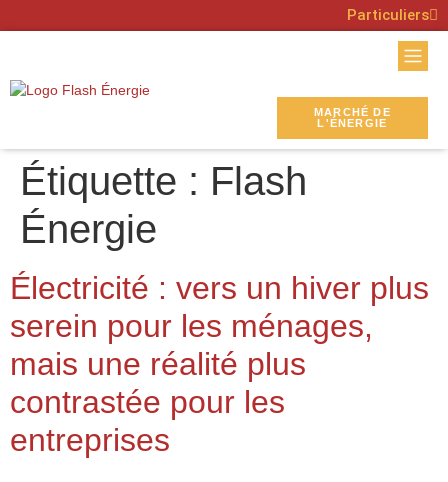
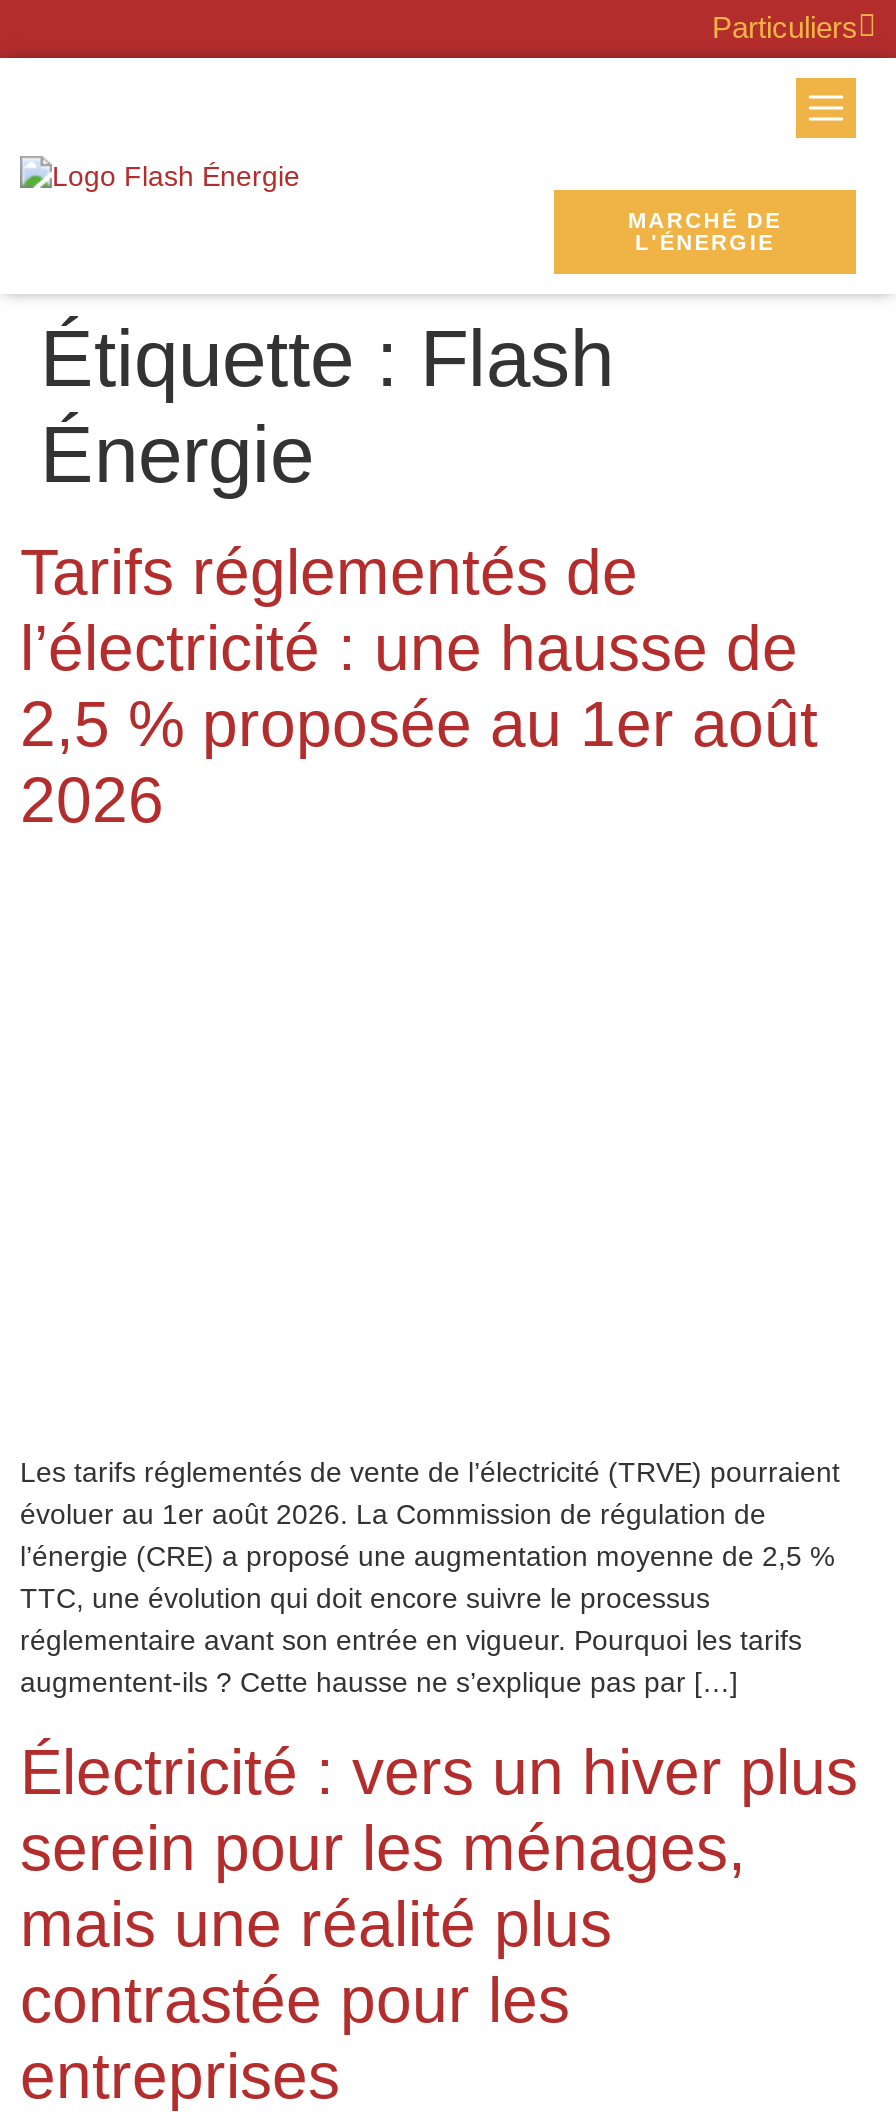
+ Tarifs réglementés de
+ l’électricité : une hausse de
+ 2,5 % proposée au 1er août
+ 2026

+ Les tarifs réglementés de vente de l’électricité (TRVE) pourraient
+ évoluer au 1er août 2026. La Commission de régulation de
+ l’énergie (CRE) a proposé une augmentation moyenne de 2,5 %
+ TTC, une évolution qui doit encore suivre le processus
+ réglementaire avant son entrée en vigueur. Pourquoi les tarifs
+ augmentent-ils ? Cette hausse ne s’explique pas par […]
